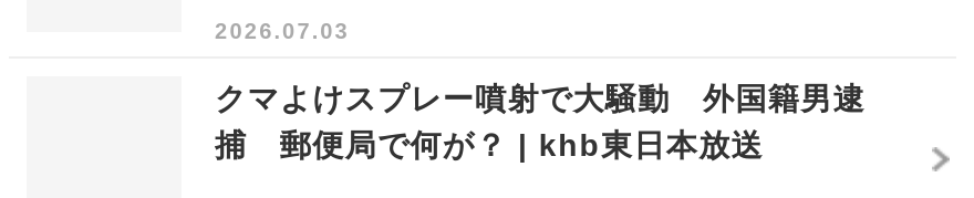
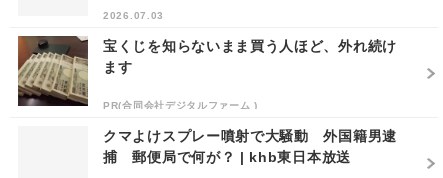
+ [image]
+ 宝くじを知らないまま買う人ほど、外れ続け
+ ます
+ PR(合同会社デジタルファーム )
